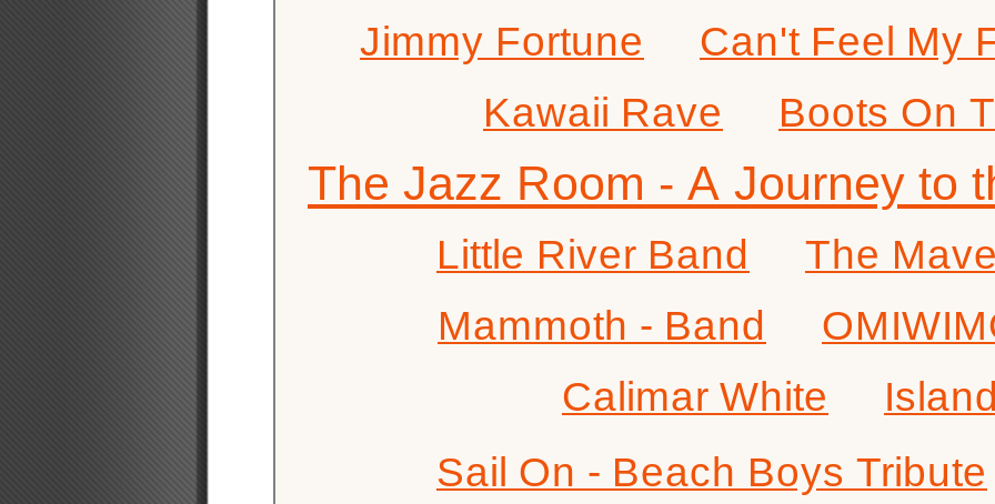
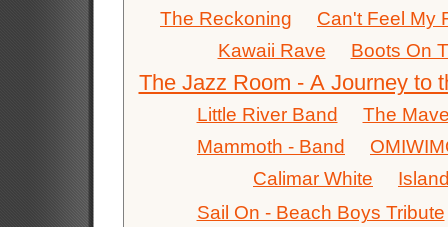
- Jimmy Fortune
+ The Reckoning
